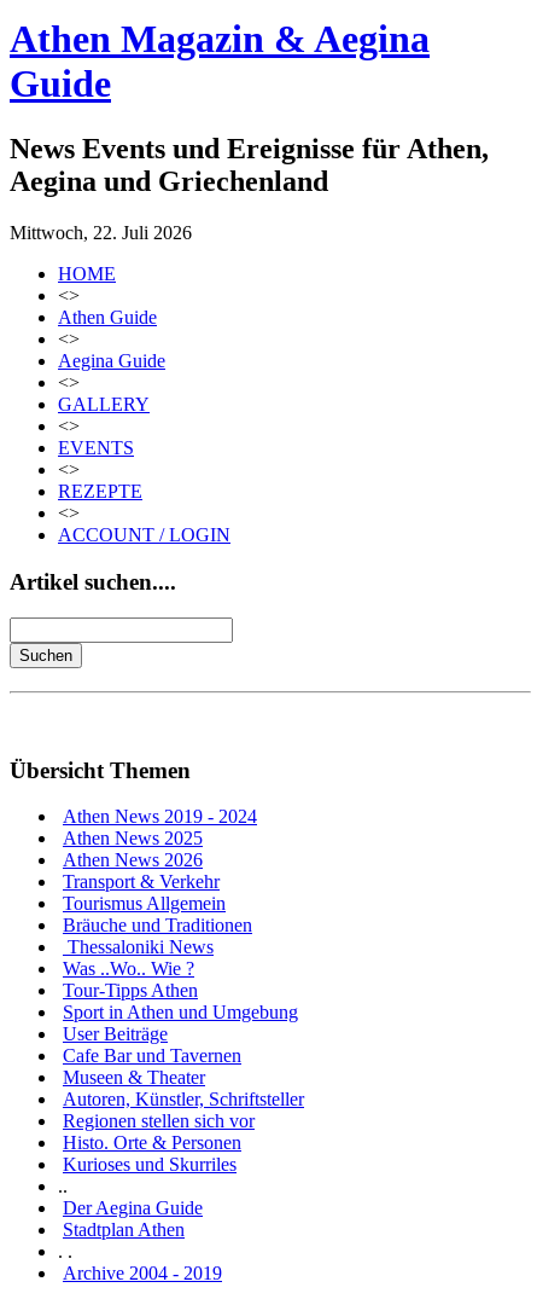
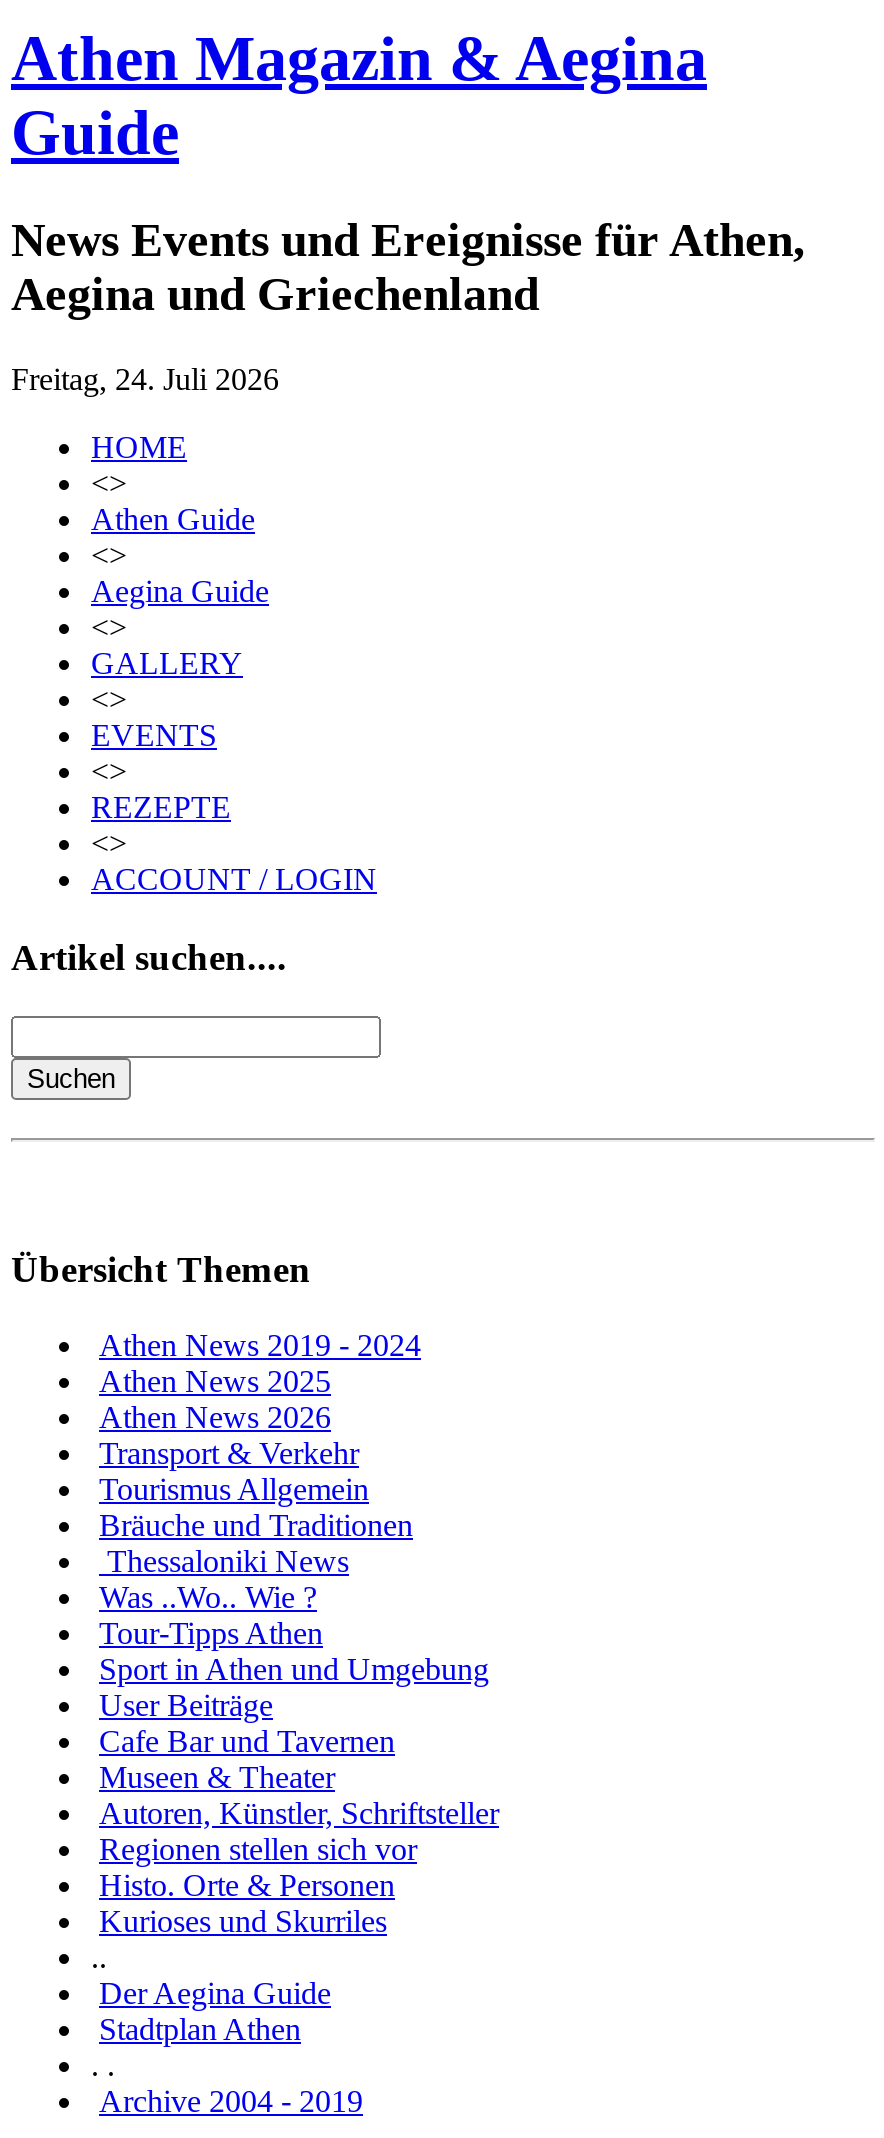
- Mittwoch, 22. Juli 2026
+ Freitag, 24. Juli 2026
